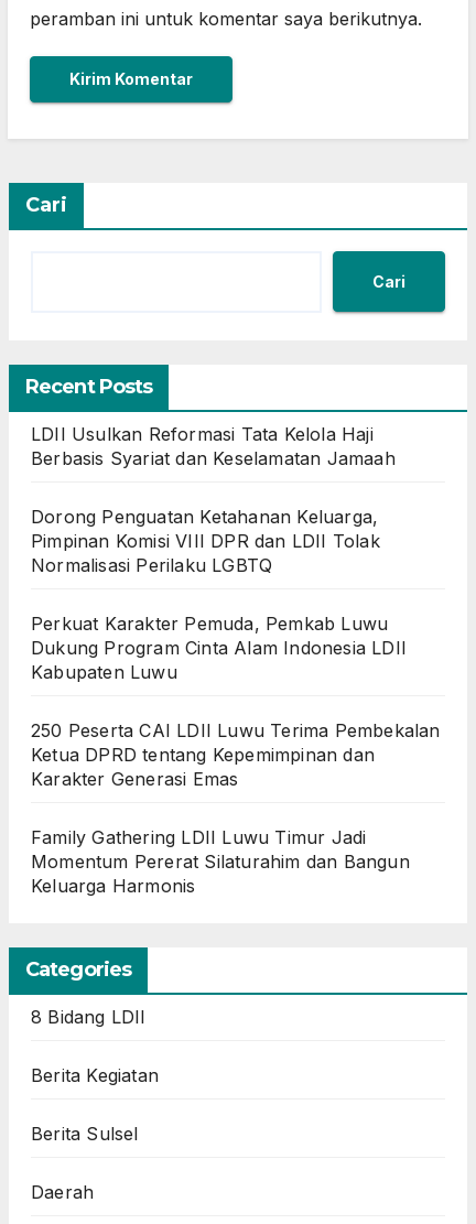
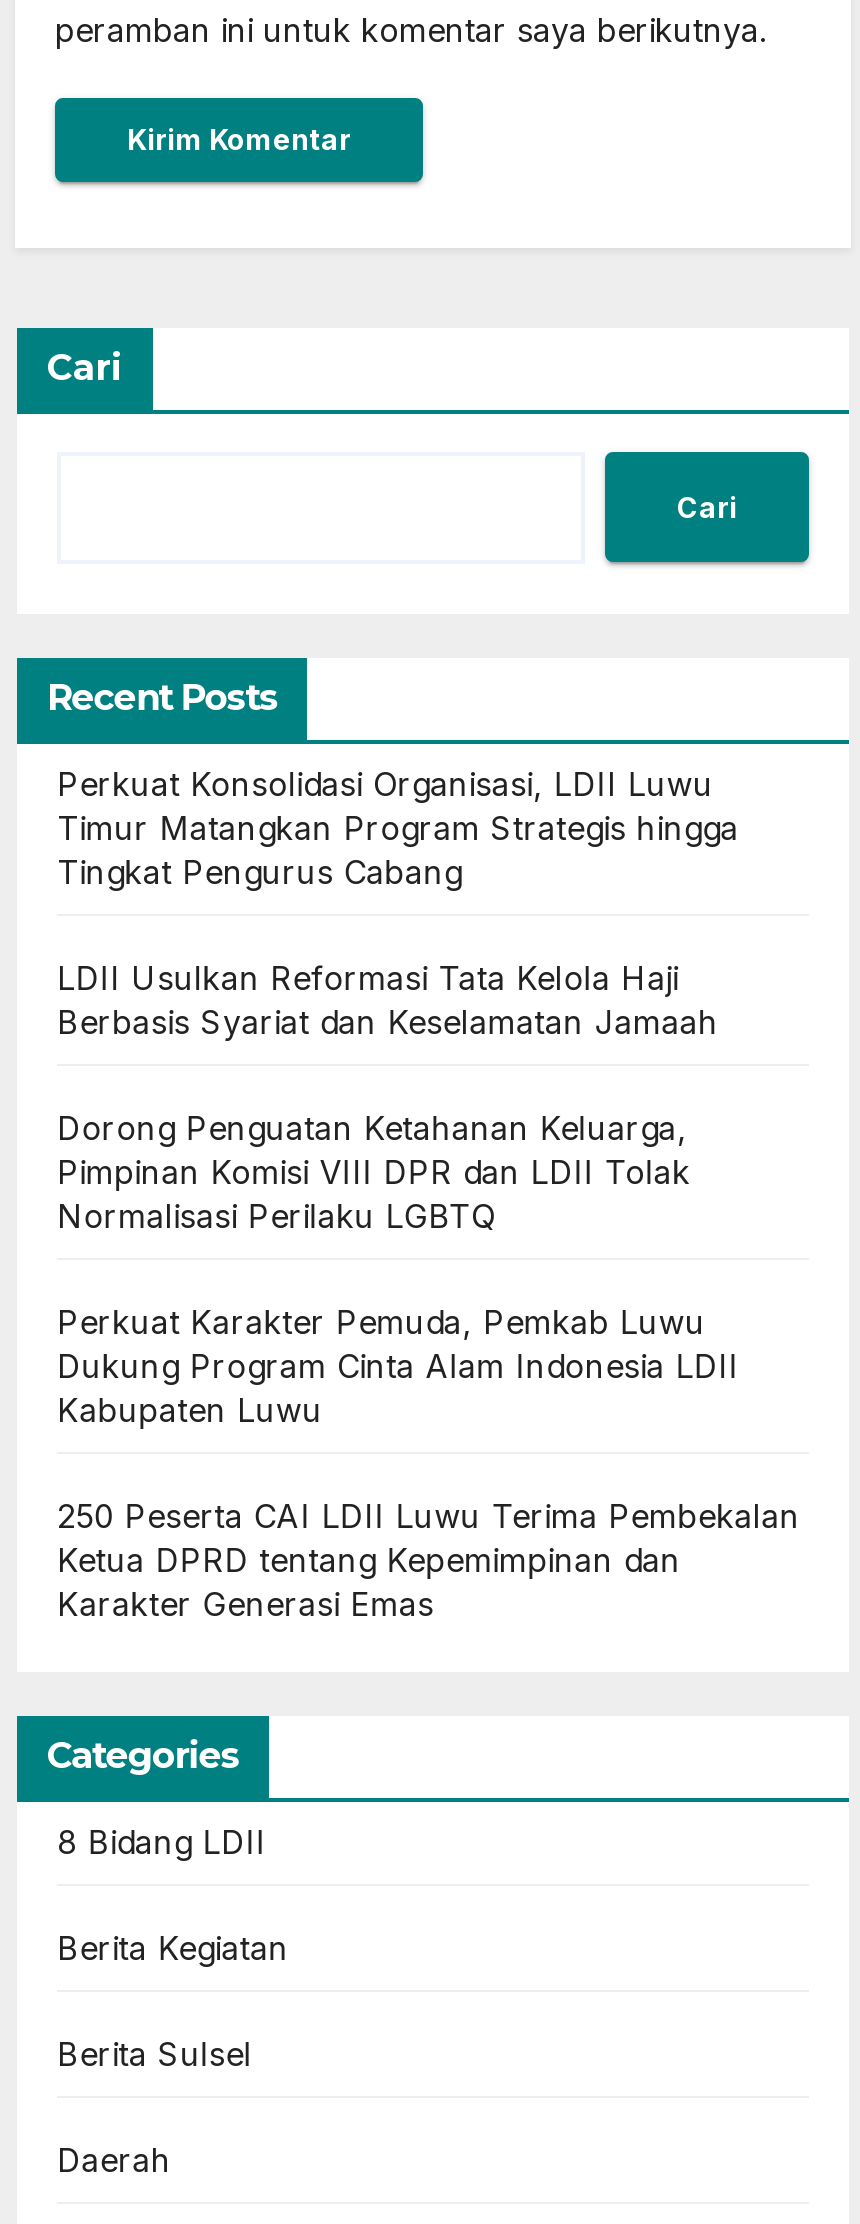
+ Perkuat Konsolidasi Organisasi, LDII Luwu
+ Timur Matangkan Program Strategis hingga
+ Tingkat Pengurus Cabang

moved down: LDII Usulkan Reformasi Tata Kelola Haji | Berbasis Syariat dan Keselamatan Jamaah | Dorong Penguatan Ketahanan Keluarga, | ... | Ketua DPRD tentang Kepemimpinan dan | Karakter Generasi Emas

- Family Gathering LDII Luwu Timur Jadi
- Momentum Pererat Silaturahim dan Bangun
- Keluarga Harmonis
